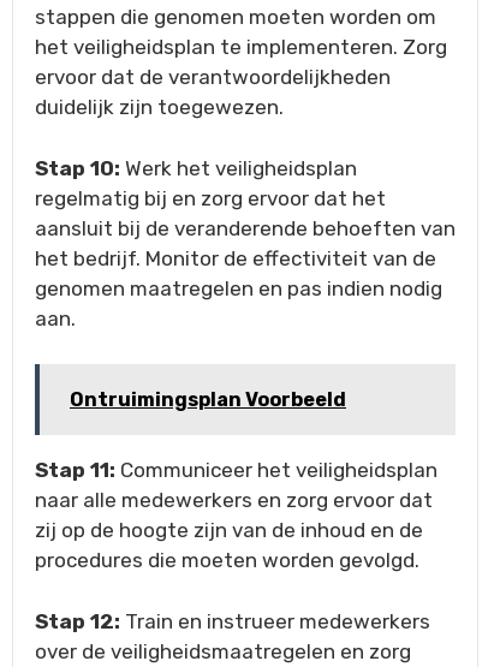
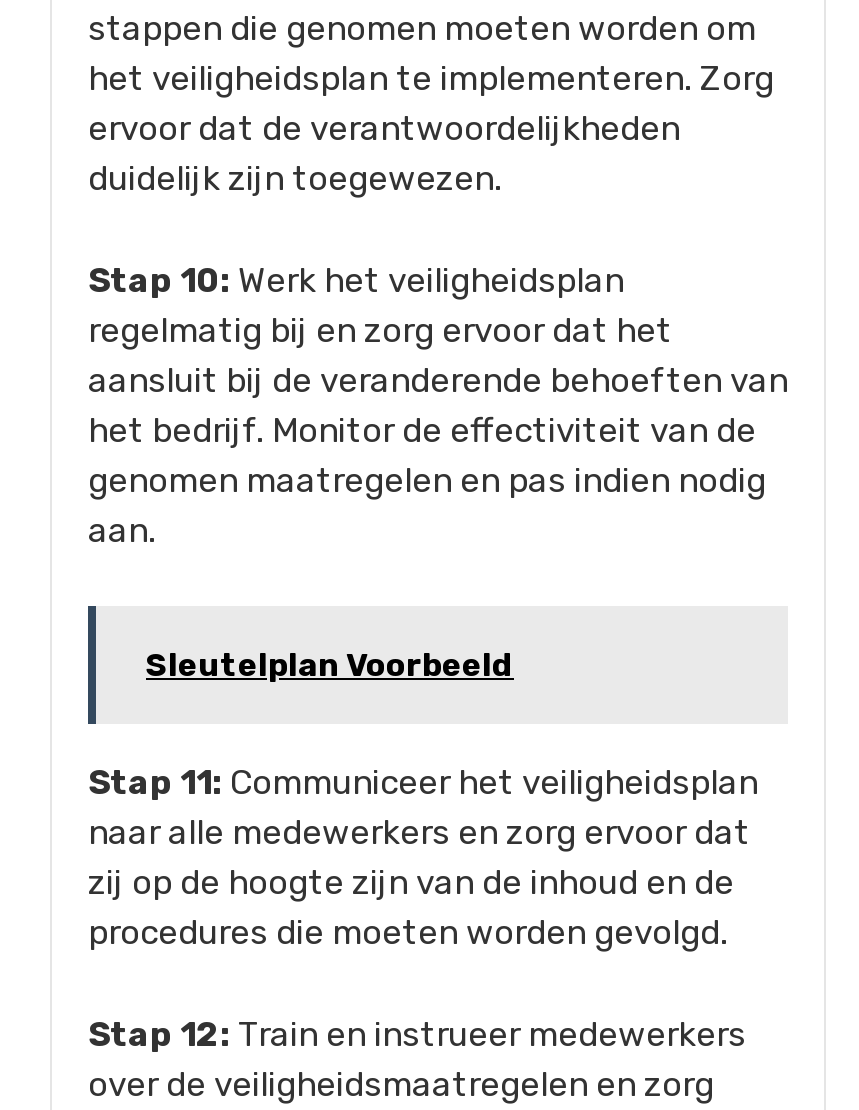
- Ontruimingsplan Voorbeeld
+ Sleutelplan Voorbeeld
